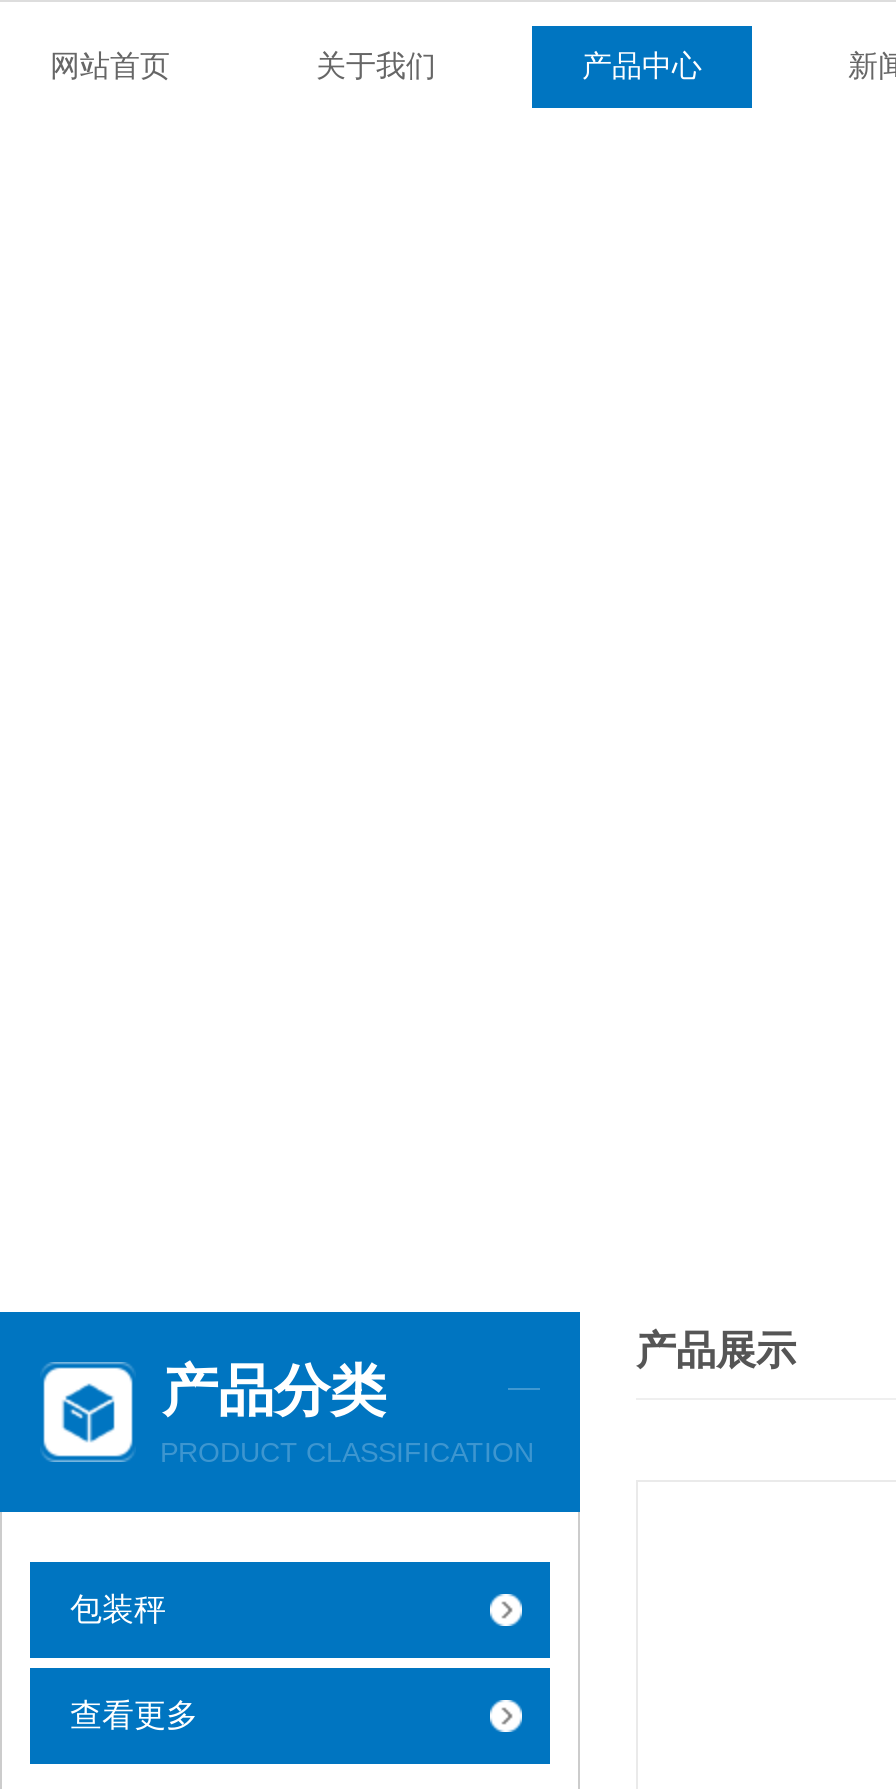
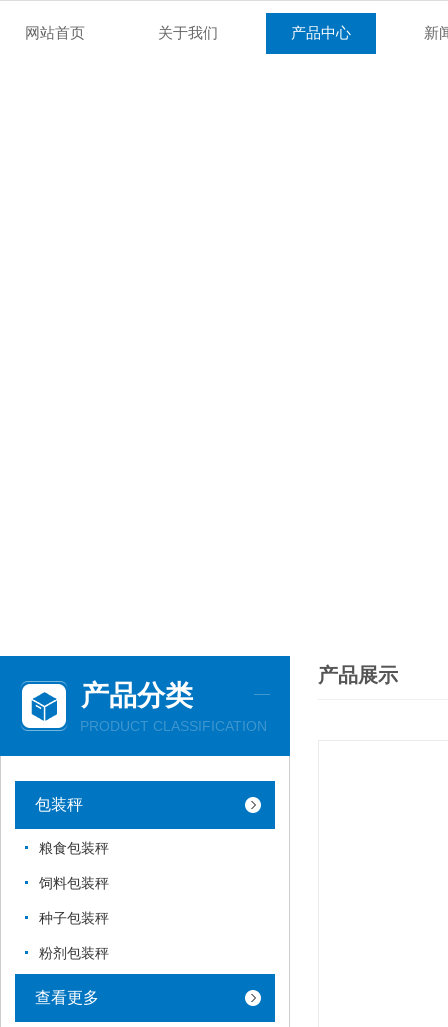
+ 粮食包装秤
+ 饲料包装秤
+ 种子包装秤
+ 粉剂包装秤
